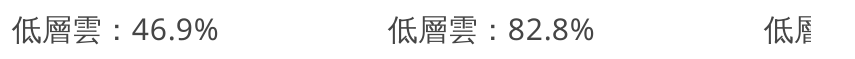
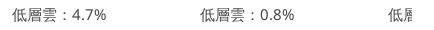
- 低層雲：46.9%
+ 低層雲：4.7%

- 低層雲：82.8%
+ 低層雲：0.8%
